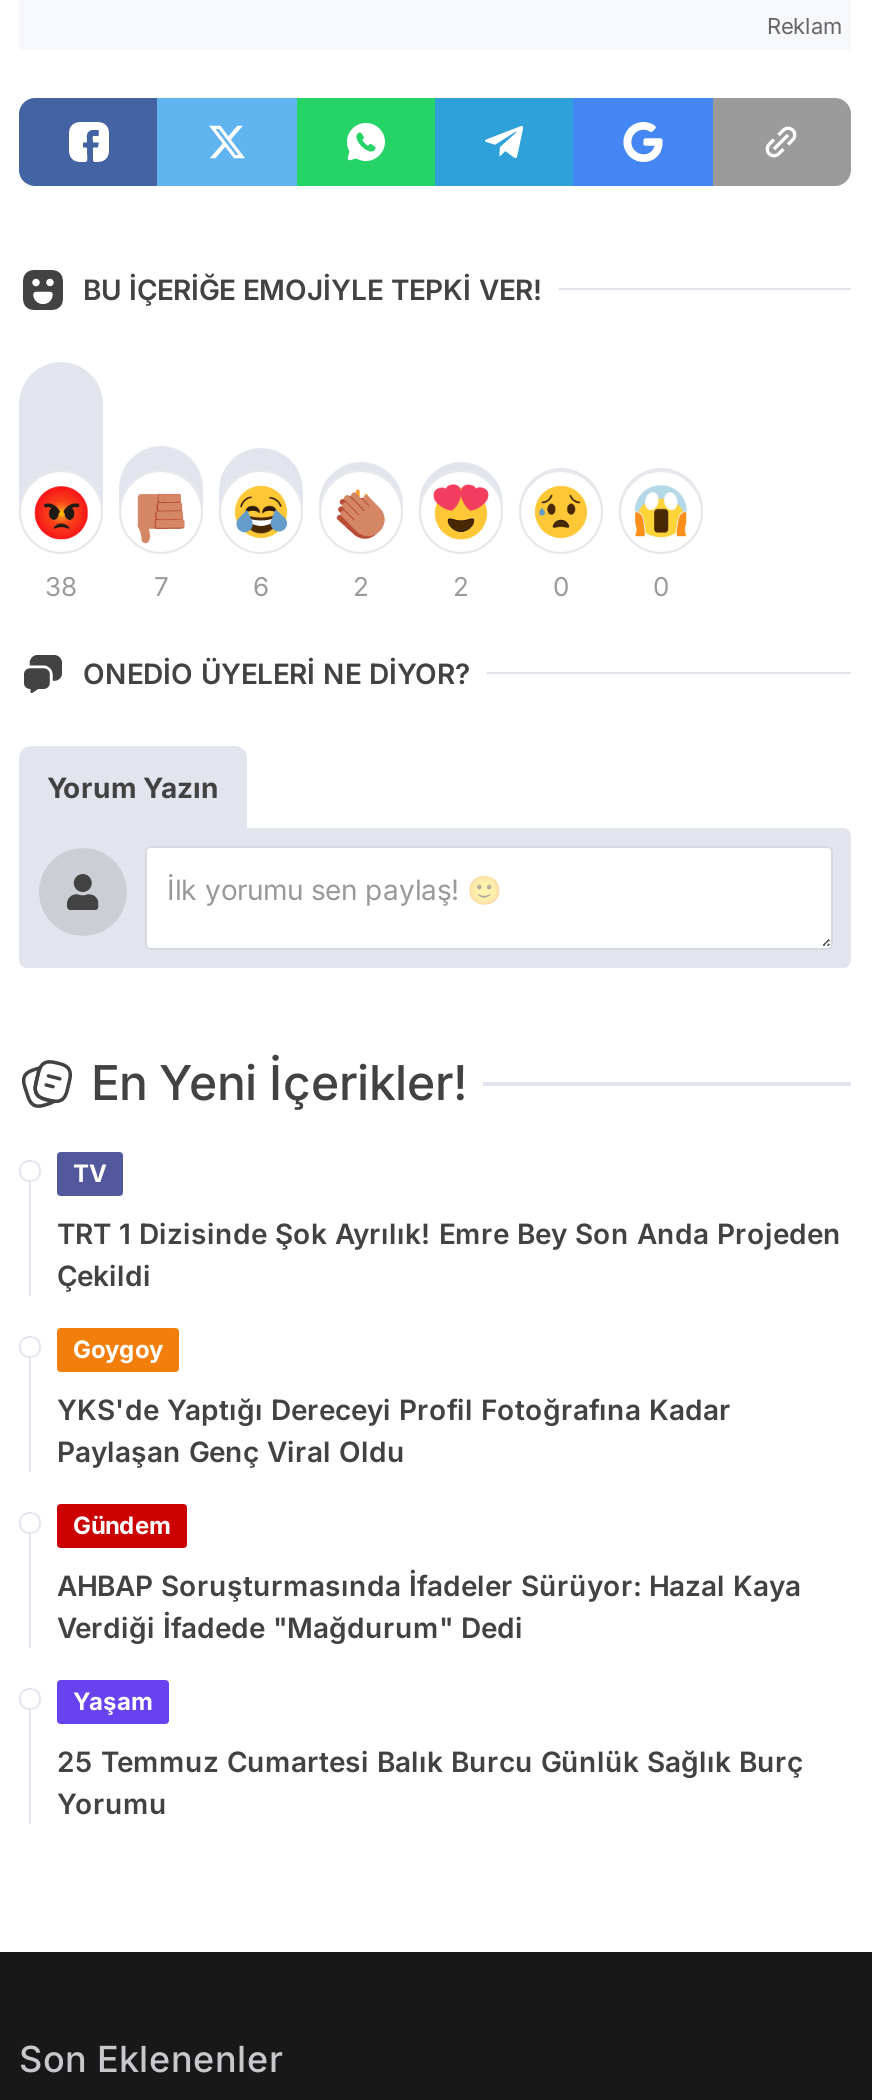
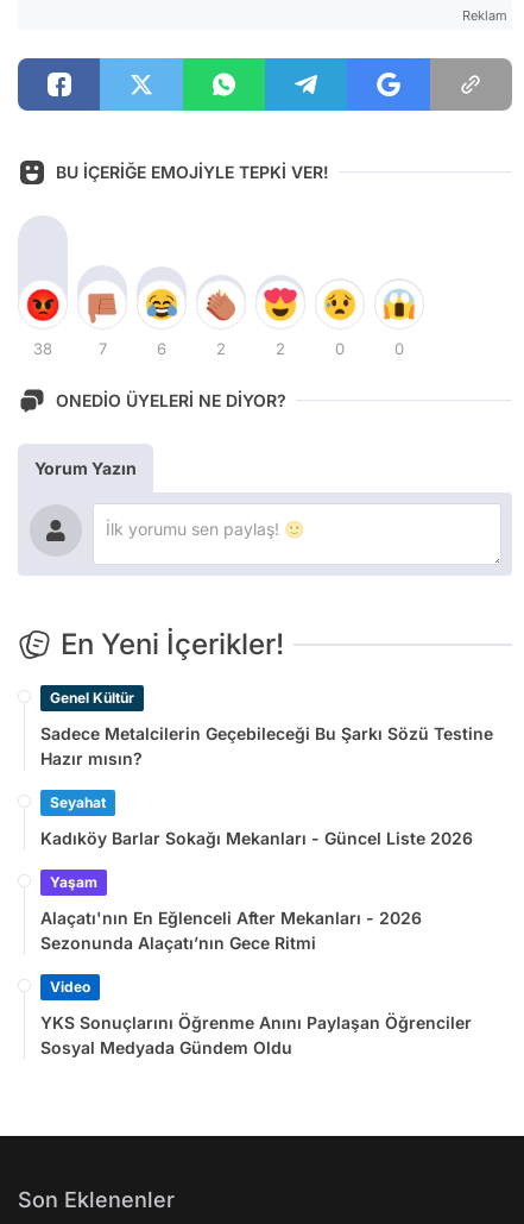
- TV
- TRT 1 Dizisinde Şok Ayrılık! Emre Bey Son Anda Projeden
- Çekildi
- Goygoy
- YKS'de Yaptığı Dereceyi Profil Fotoğrafına Kadar
- Paylaşan Genç Viral Oldu
- Gündem
- AHBAP Soruşturmasında İfadeler Sürüyor: Hazal Kaya
- Verdiği İfadede "Mağdurum" Dedi
+ Genel Kültür
+ Sadece Metalcilerin Geçebileceği Bu Şarkı Sözü Testine
+ Hazır mısın?
+ Seyahat
+ Kadıköy Barlar Sokağı Mekanları - Güncel Liste 2026

moved up: Yaşam

- 25 Temmuz Cumartesi Balık Burcu Günlük Sağlık Burç
- Yorumu
+ Alaçatı'nın En Eğlenceli After Mekanları - 2026
+ Sezonunda Alaçatı’nın Gece Ritmi
+ Video
+ YKS Sonuçlarını Öğrenme Anını Paylaşan Öğrenciler
+ Sosyal Medyada Gündem Oldu
